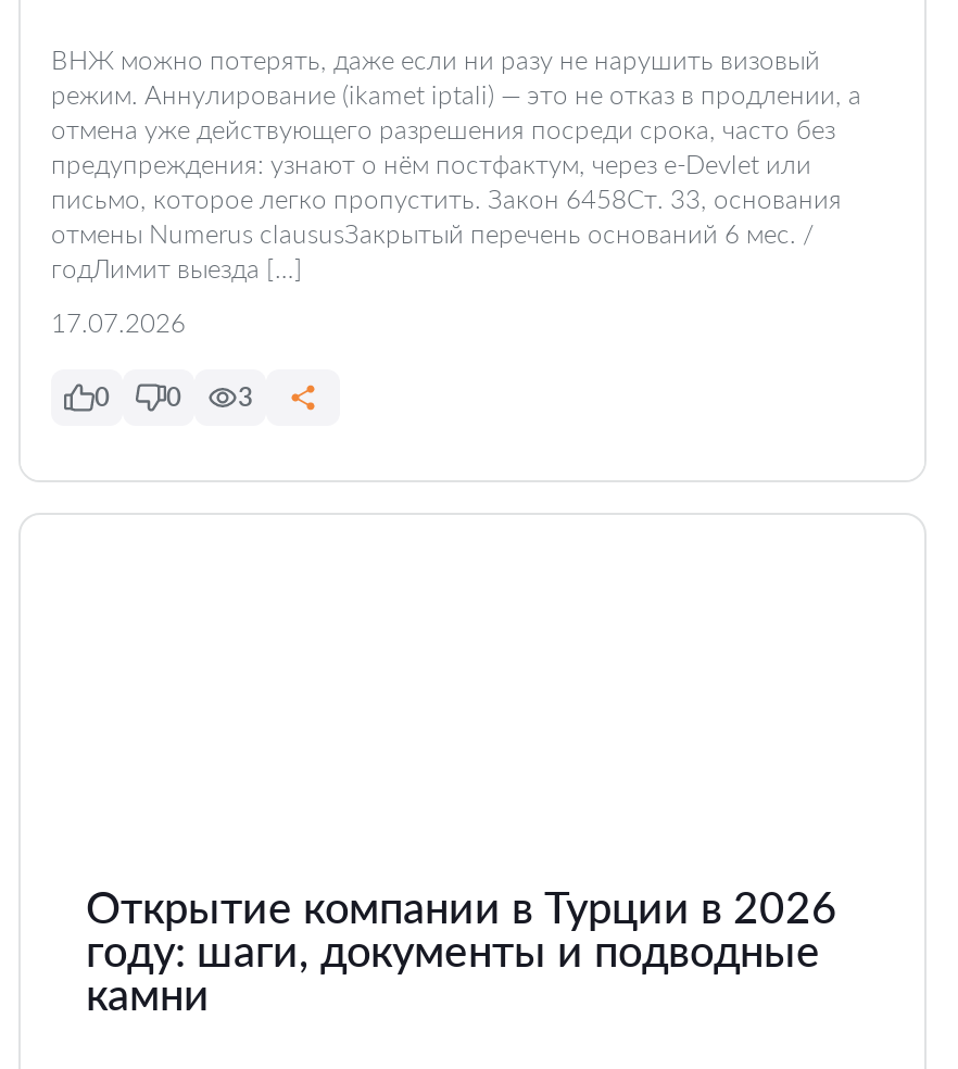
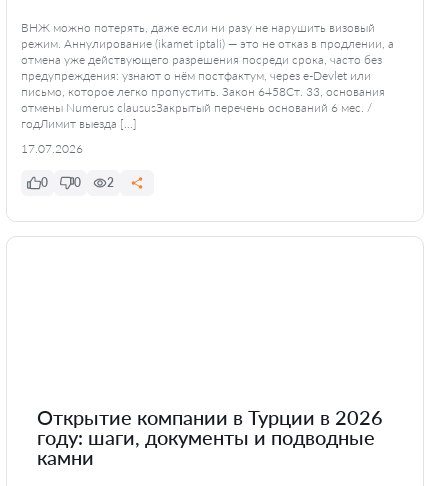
- 3
+ 2
